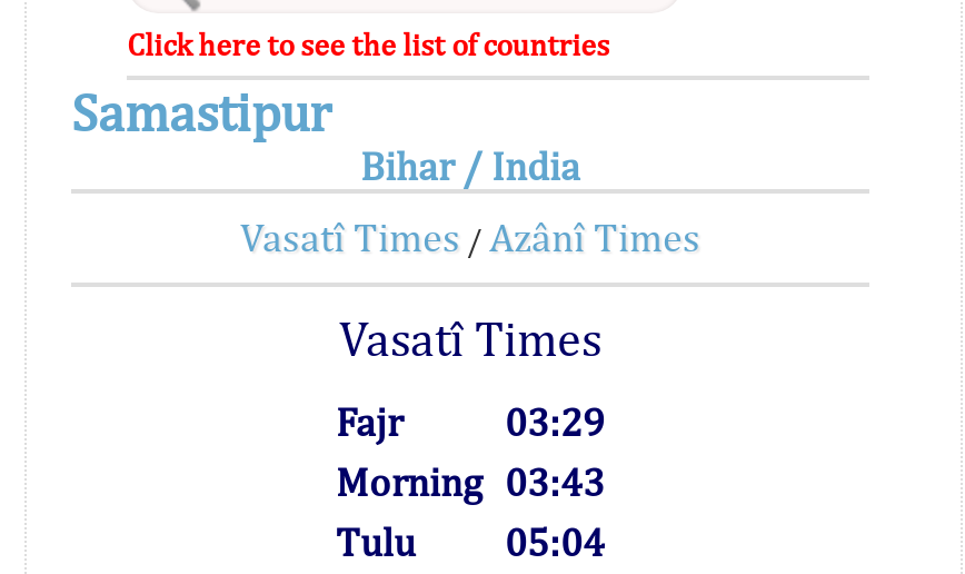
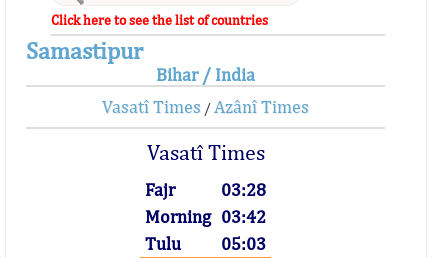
- 03:29
+ 03:28

- Morning 03:43
+ Morning 03:42

- Tulu 05:04
+ Tulu 05:03
